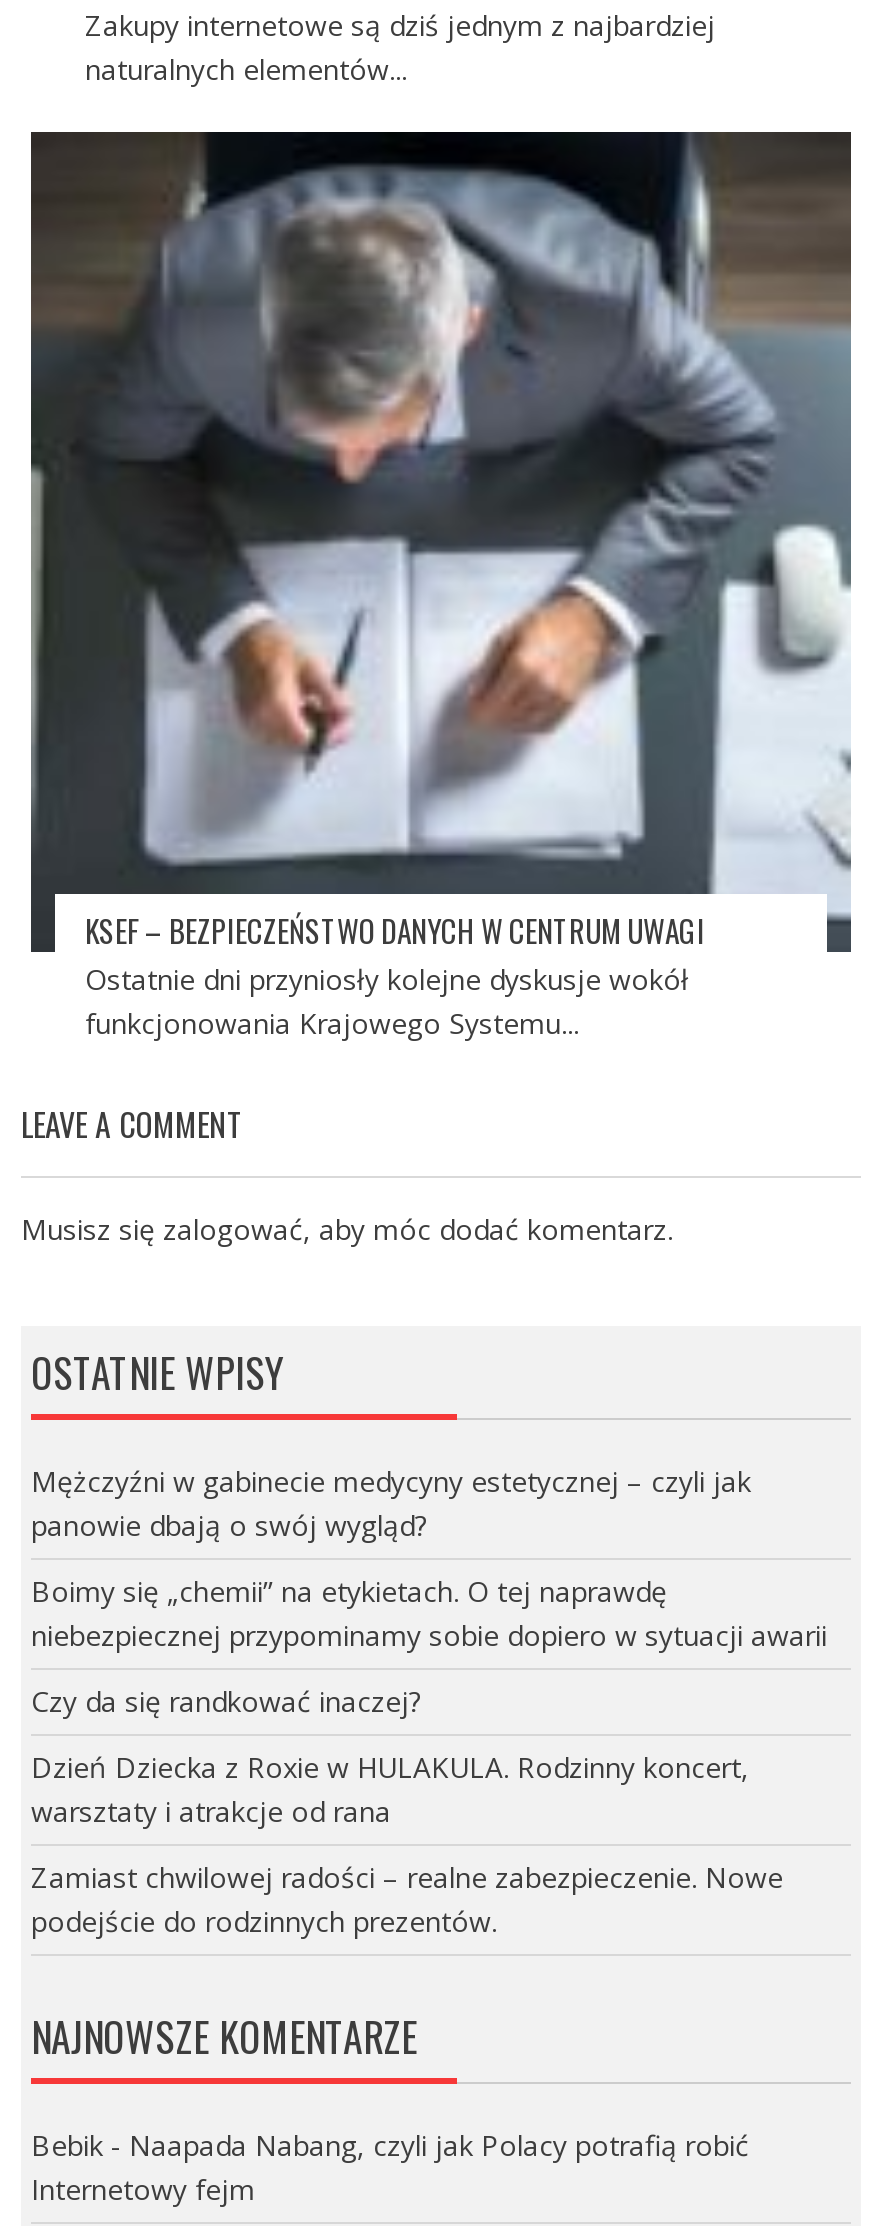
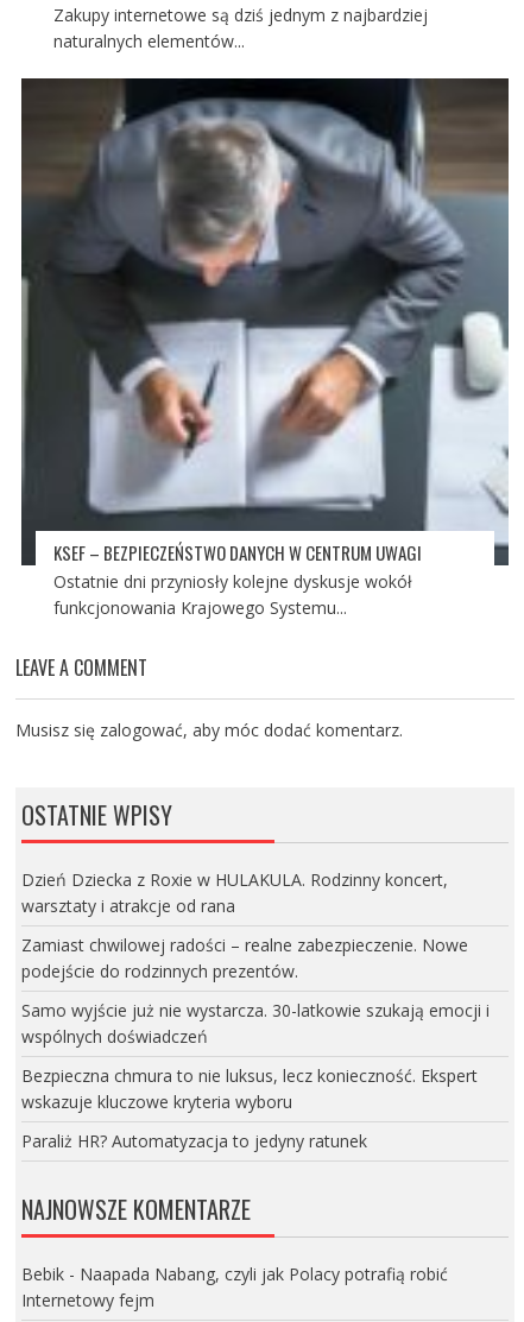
- Mężczyźni w gabinecie medycyny estetycznej – czyli jak
- panowie dbają o swój wygląd?
- Boimy się „chemii” na etykietach. O tej naprawdę
- niebezpiecznej przypominamy sobie dopiero w sytuacji awarii
- Czy da się randkować inaczej?

moved up: Dzień Dziecka z Roxie w HULAKULA. Rodzinny koncert, | warsztaty i atrakcje od rana | Zamiast chwilowej radości – realne zabezpieczenie. Nowe | podejście do rodzinnych prezentów.

+ Samo wyjście już nie wystarcza. 30-latkowie szukają emocji i
+ wspólnych doświadczeń
+ Bezpieczna chmura to nie luksus, lecz konieczność. Ekspert
+ wskazuje kluczowe kryteria wyboru
+ Paraliż HR? Automatyzacja to jedyny ratunek
